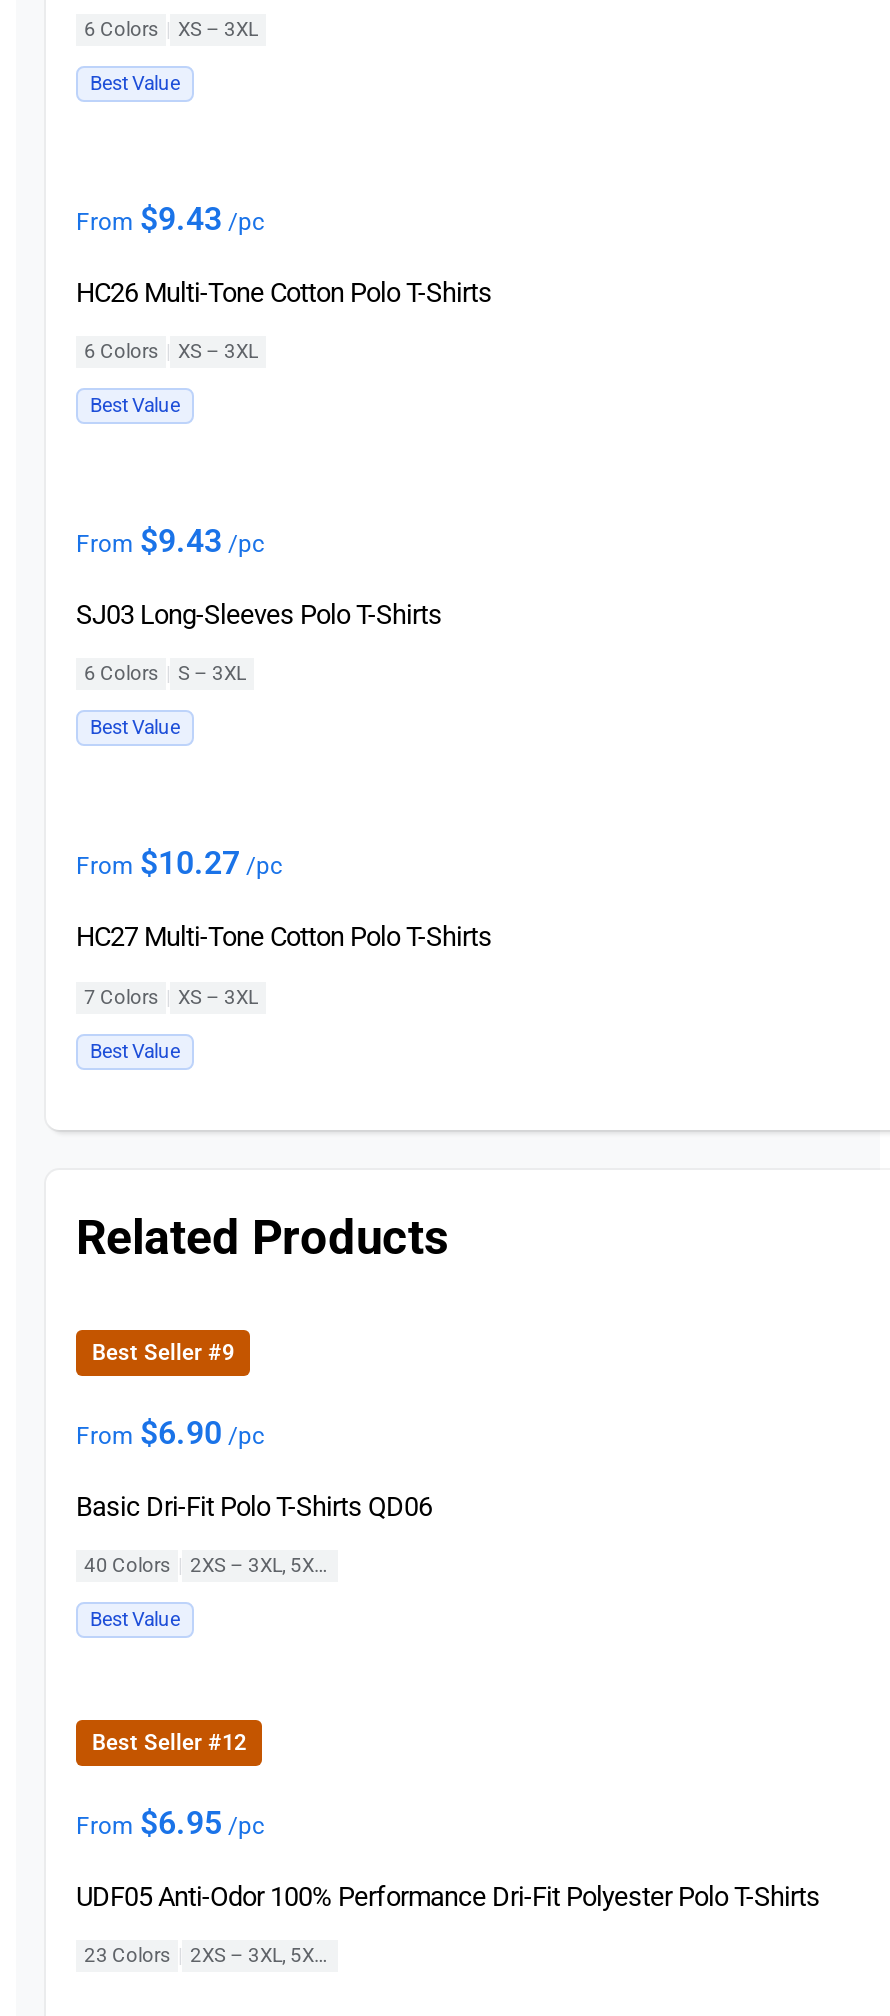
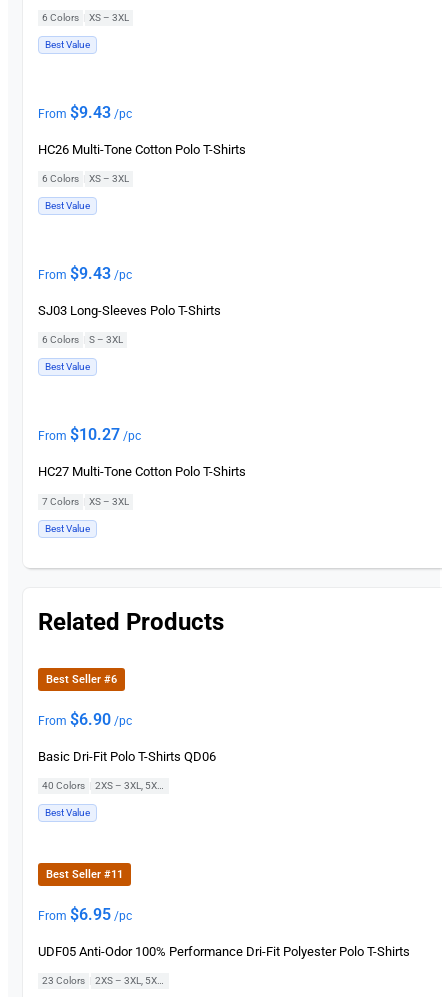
- Best Seller #9
+ Best Seller #6

- Best Seller #12
+ Best Seller #11
